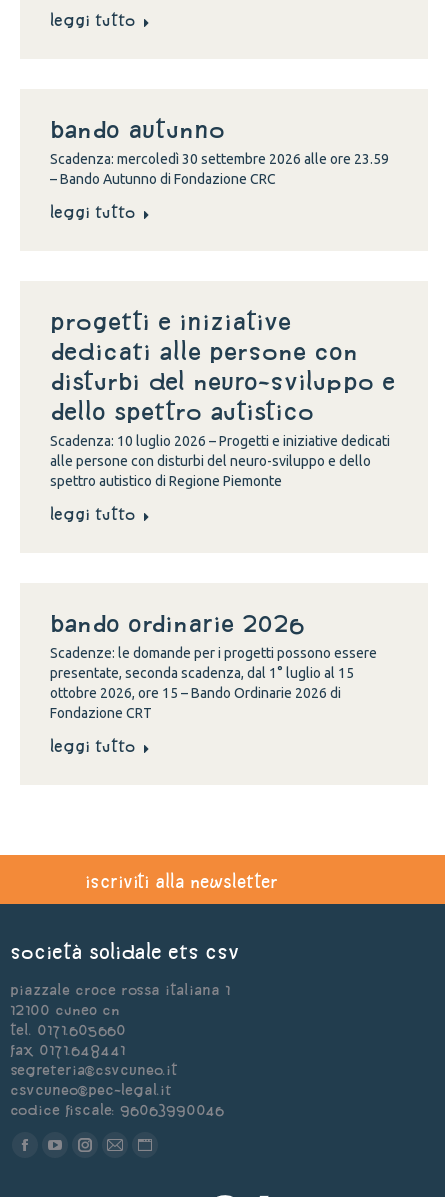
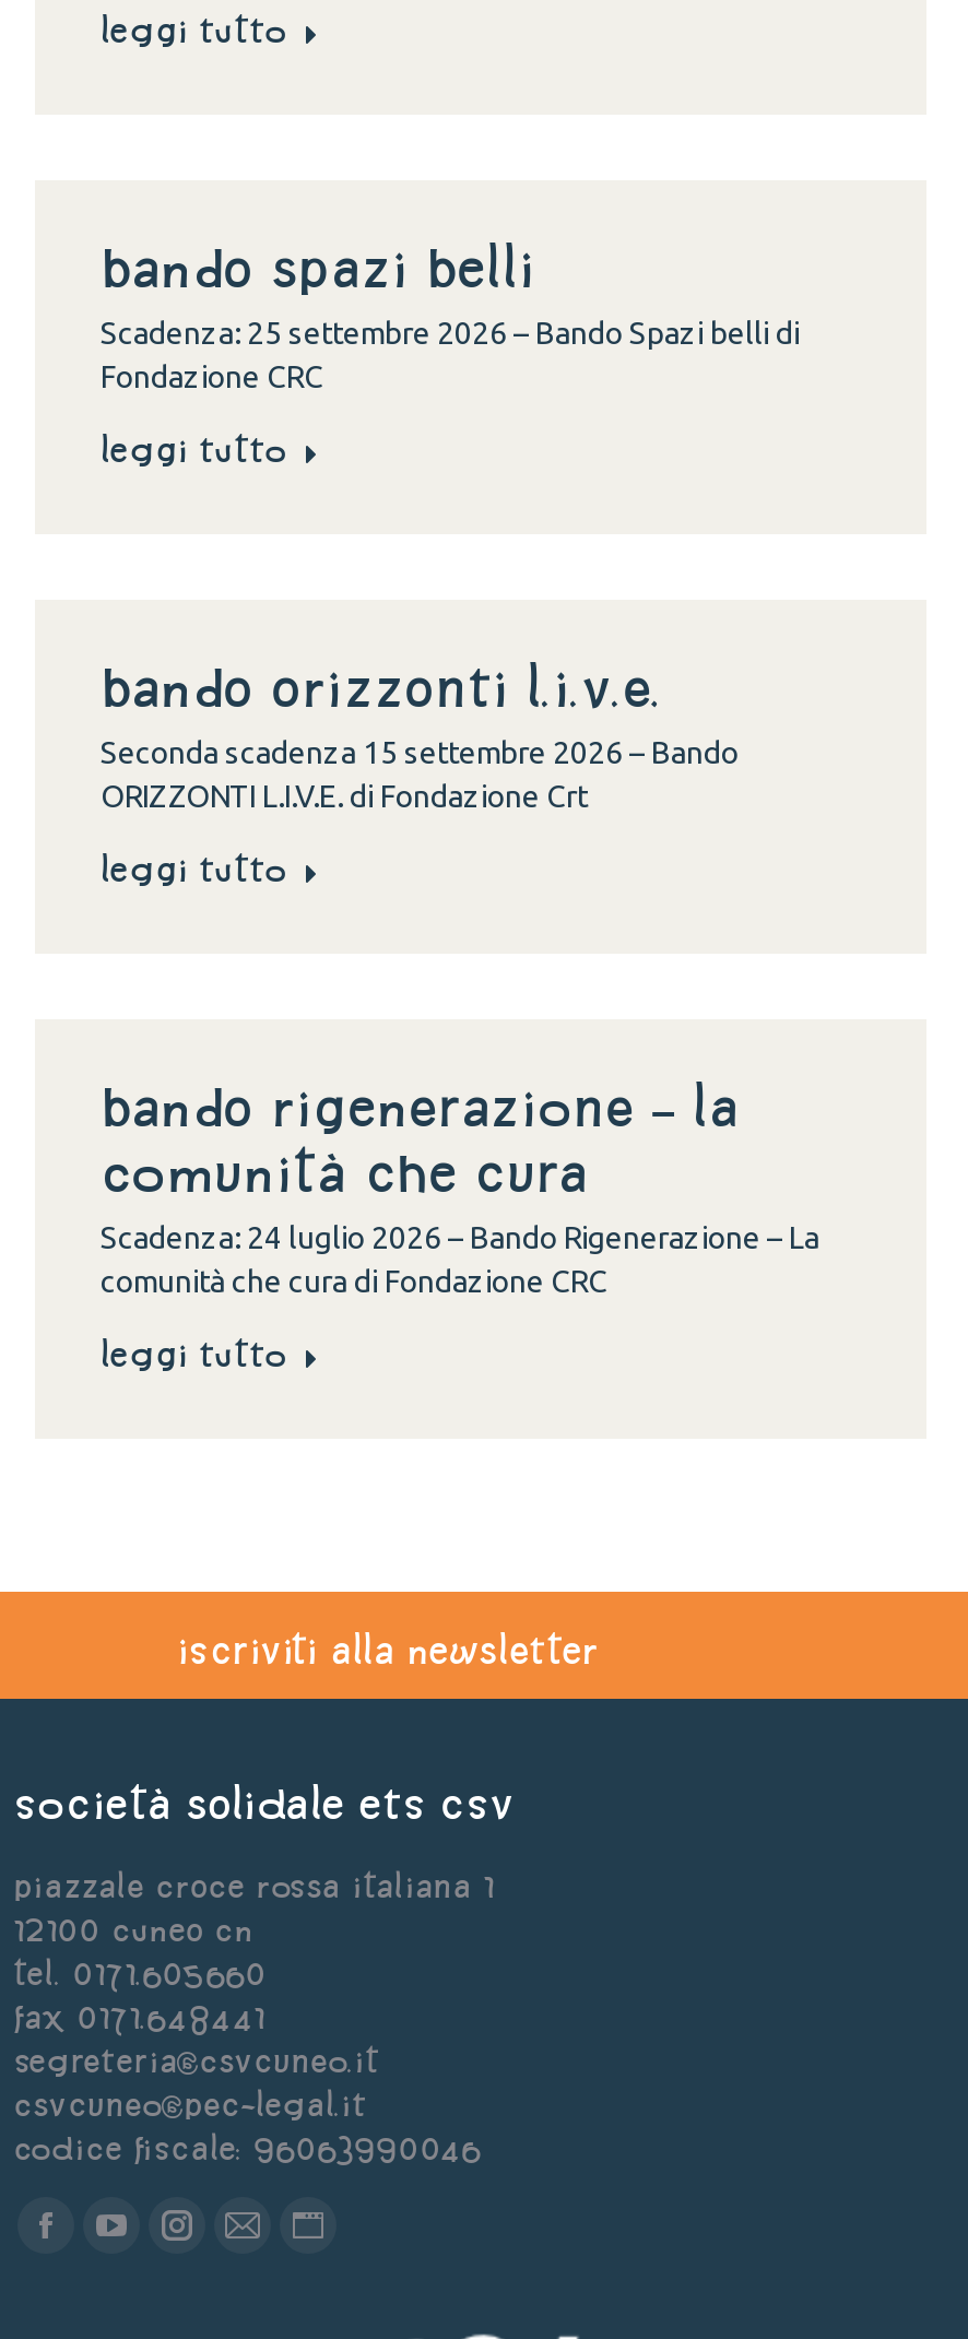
- Bando Autunno
- Scadenza: mercoledì 30 settembre 2026 alle ore 23.59
- – Bando Autunno di Fondazione CRC
+ Bando spazi belli
+ Scadenza: 25 settembre 2026 – Bando Spazi belli di
+ Fondazione CRC

- Progetti e iniziative
- dedicati alle persone con
- disturbi del neuro-sviluppo e
- dello spettro autistico
- Scadenza: 10 luglio 2026 – Progetti e iniziative dedicati
- alle persone con disturbi del neuro-sviluppo e dello
- spettro autistico di Regione Piemonte
+ Bando ORIZZONTI L.I.V.E.
+ Seconda scadenza 15 settembre 2026 – Bando
+ ORIZZONTI L.I.V.E. di Fondazione Crt

- BANDO ORDINARIE 2026
- Scadenze: le domande per i progetti possono essere
- presentate, seconda scadenza, dal 1° luglio al 15
- ottobre 2026, ore 15 – Bando Ordinarie 2026 di
- Fondazione CRT
+ Bando Rigenerazione – La
+ comunità che cura
+ Scadenza: 24 luglio 2026 – Bando Rigenerazione – La
+ comunità che cura di Fondazione CRC
